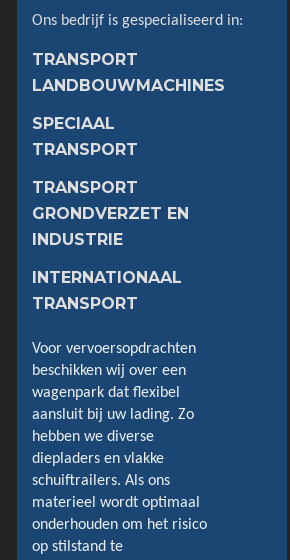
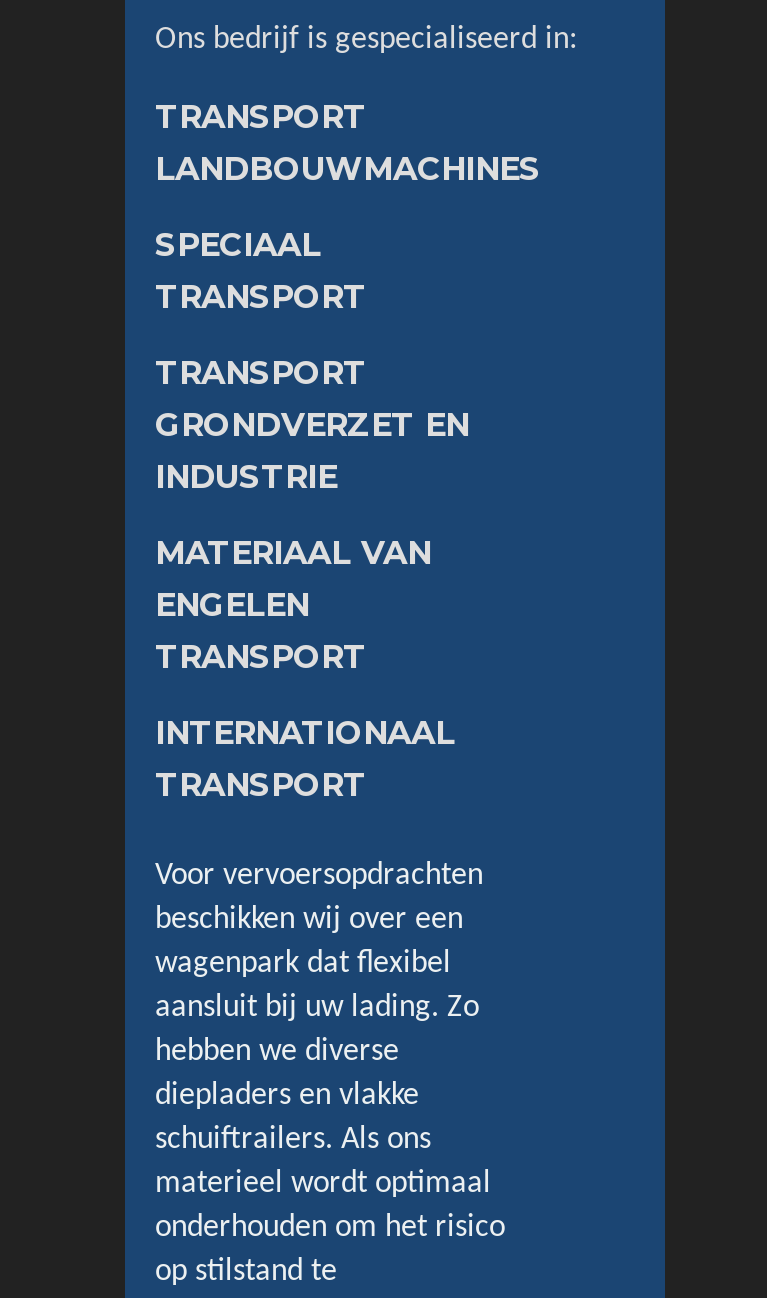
+ MATERIAAL VAN
+ ENGELEN
+ TRANSPORT
